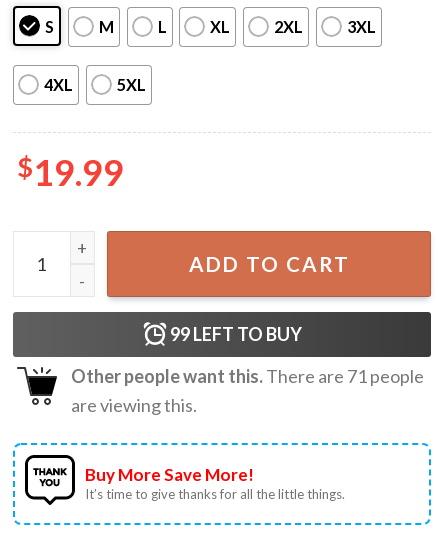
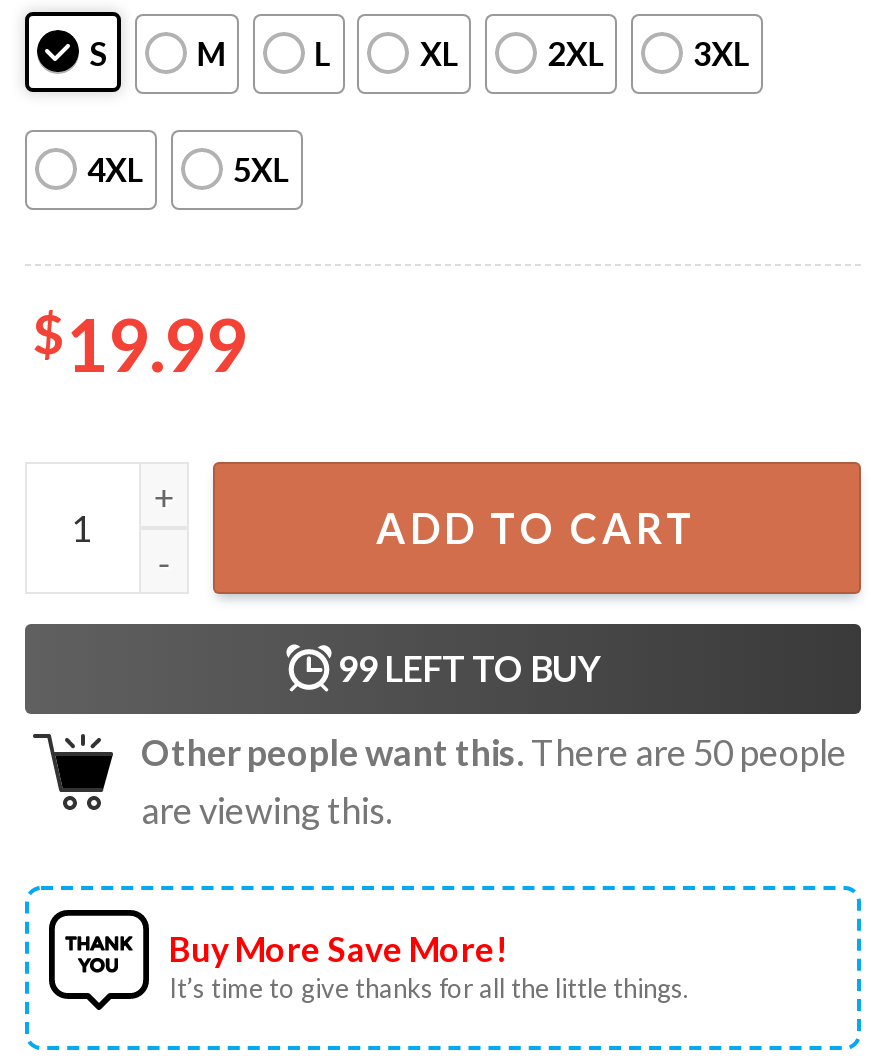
- Other people want this. There are 71 people
+ Other people want this. There are 50 people
